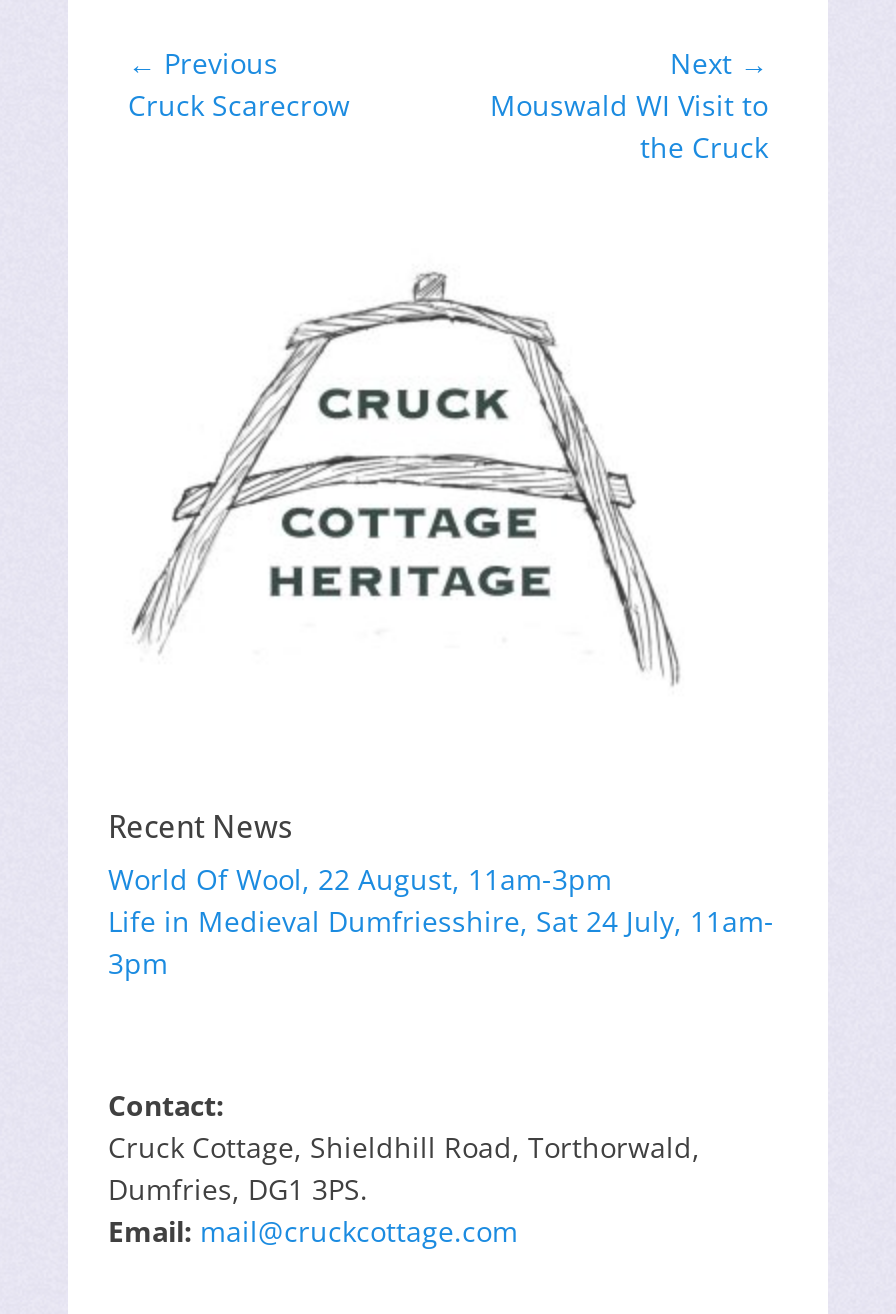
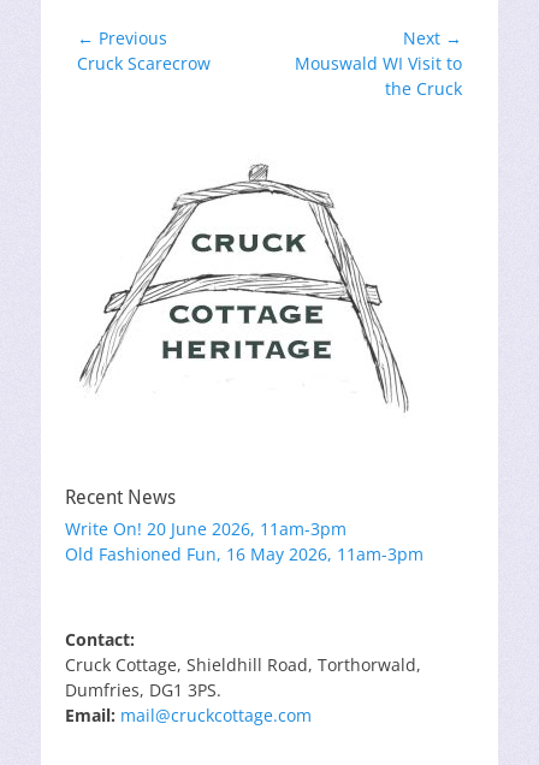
- World Of Wool, 22 August, 11am-3pm
- Life in Medieval Dumfriesshire, Sat 24 July, 11am-
- 3pm
+ Write On! 20 June 2026, 11am-3pm
+ Old Fashioned Fun, 16 May 2026, 11am-3pm
